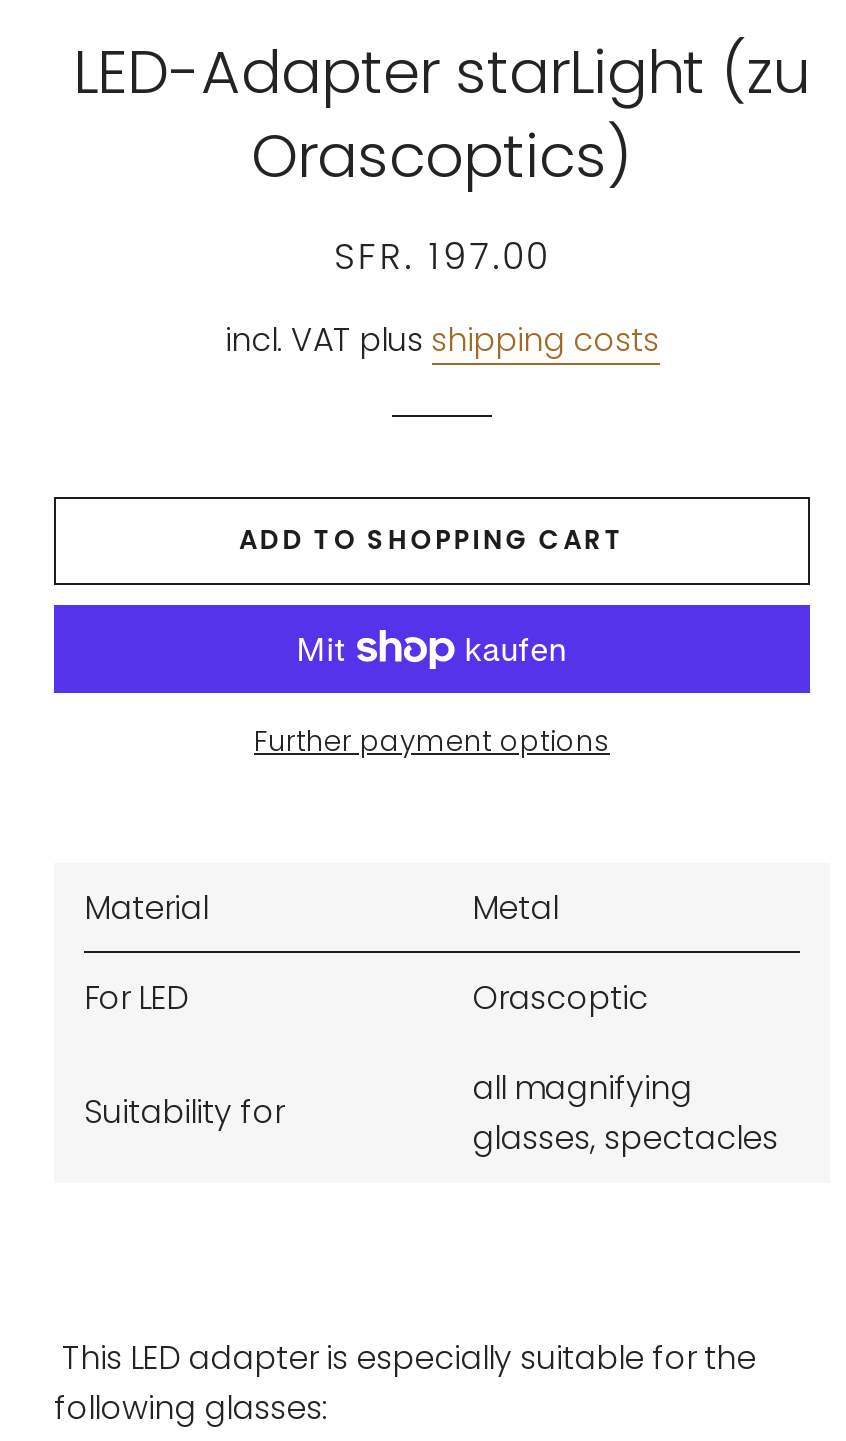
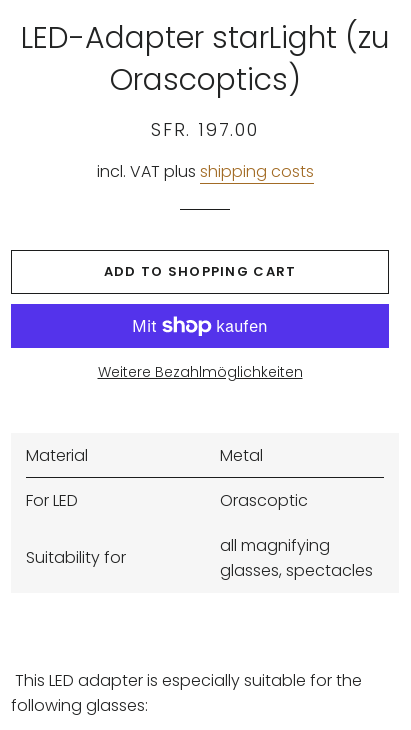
- Further payment options
+ Weitere Bezahlmöglichkeiten
